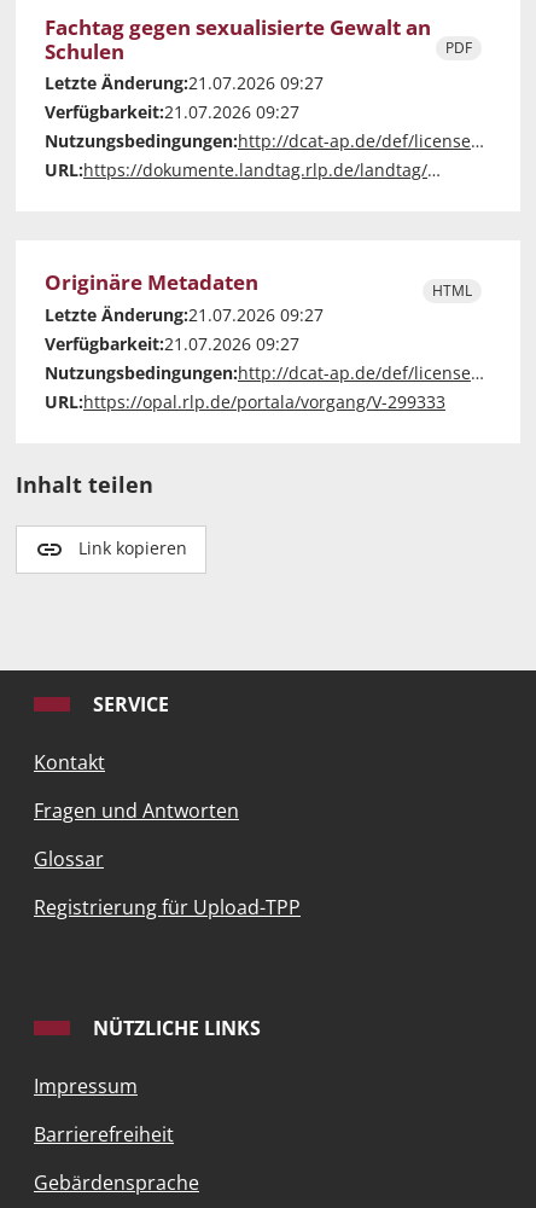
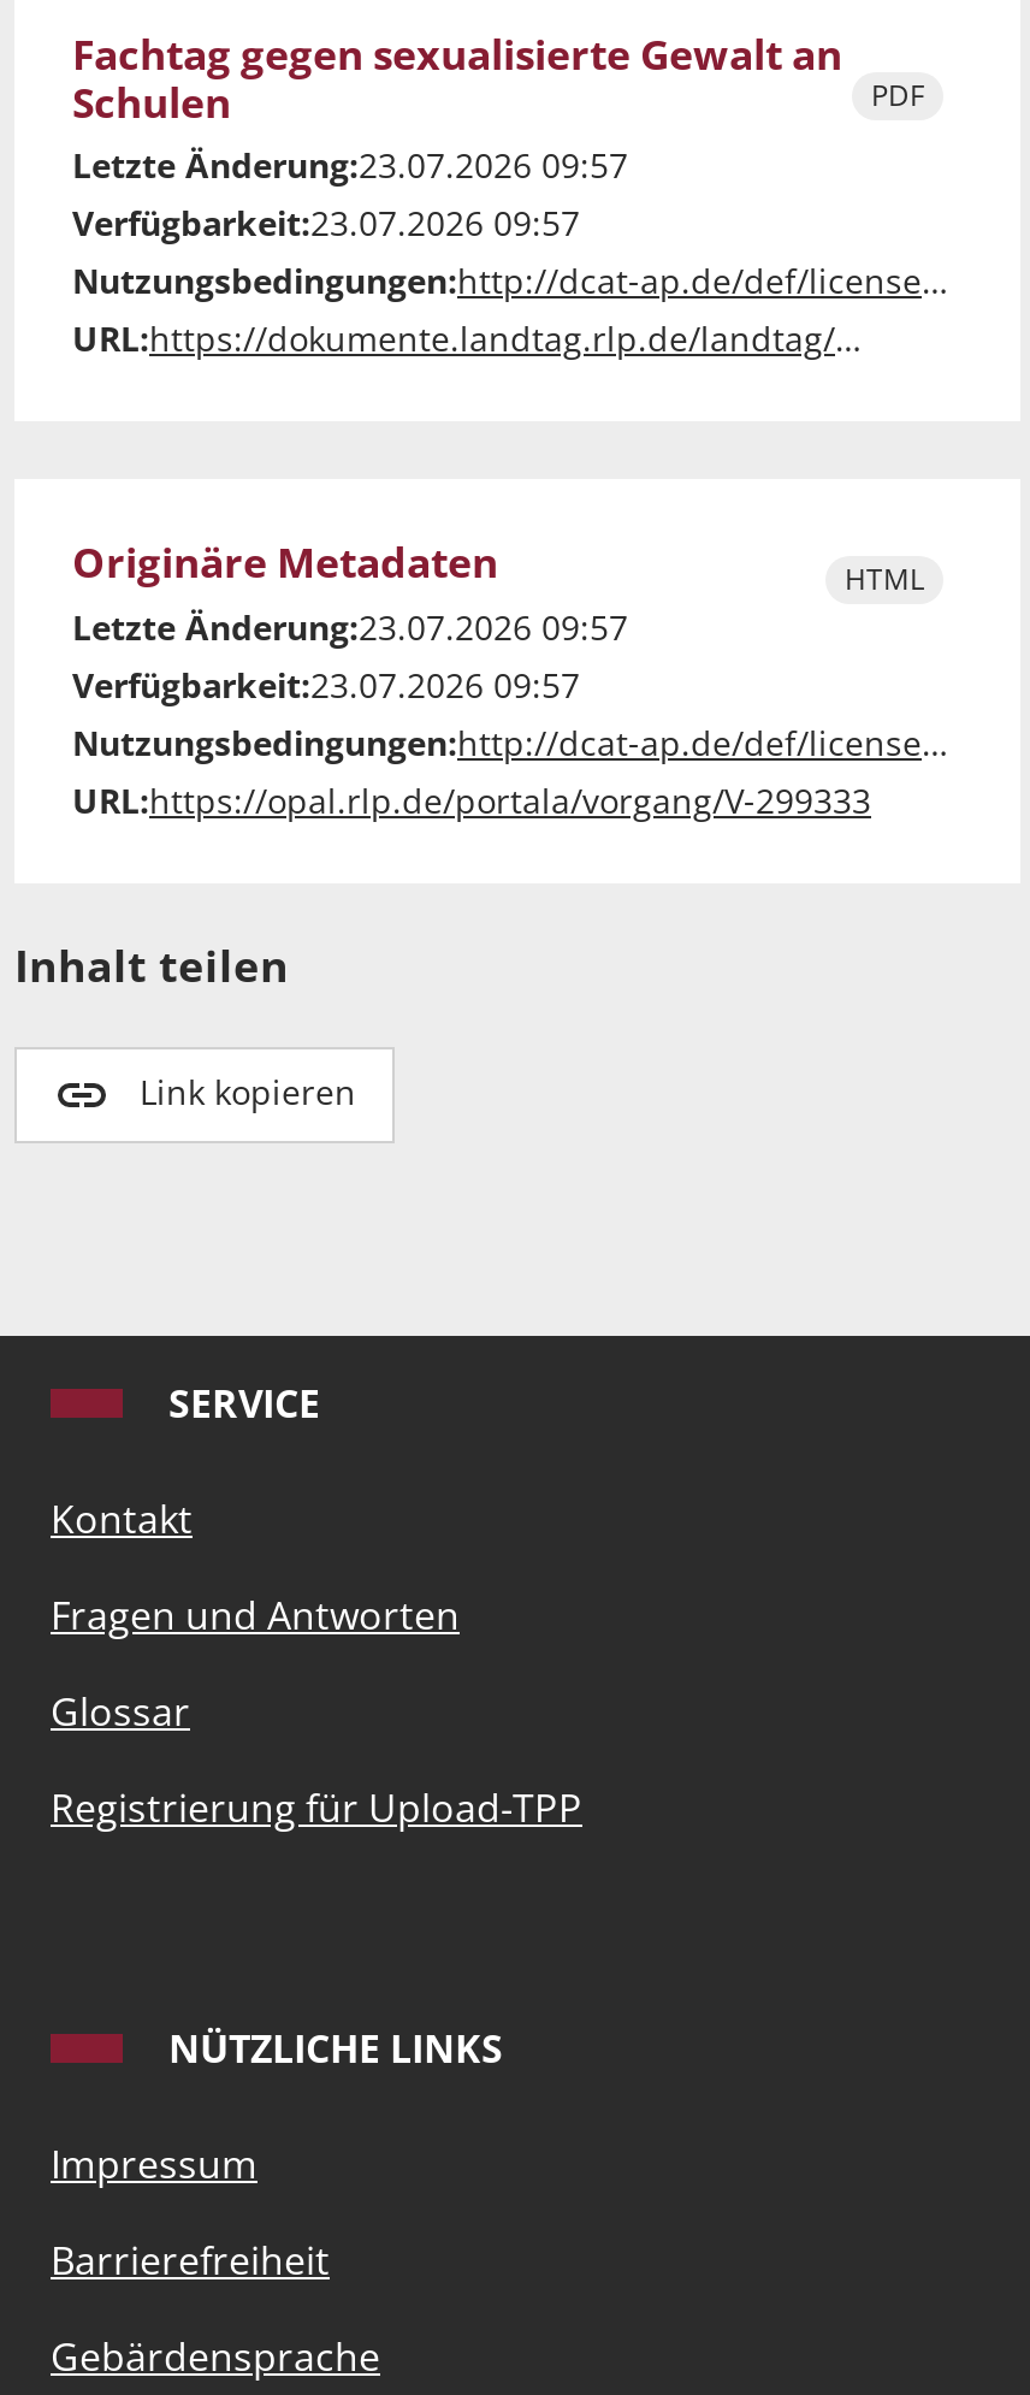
- Letzte Änderung:21.07.2026 09:27
+ Letzte Änderung:23.07.2026 09:57

- Verfügbarkeit:21.07.2026 09:27
+ Verfügbarkeit:23.07.2026 09:57

- Letzte Änderung:21.07.2026 09:27
+ Letzte Änderung:23.07.2026 09:57

- Verfügbarkeit:21.07.2026 09:27
+ Verfügbarkeit:23.07.2026 09:57
